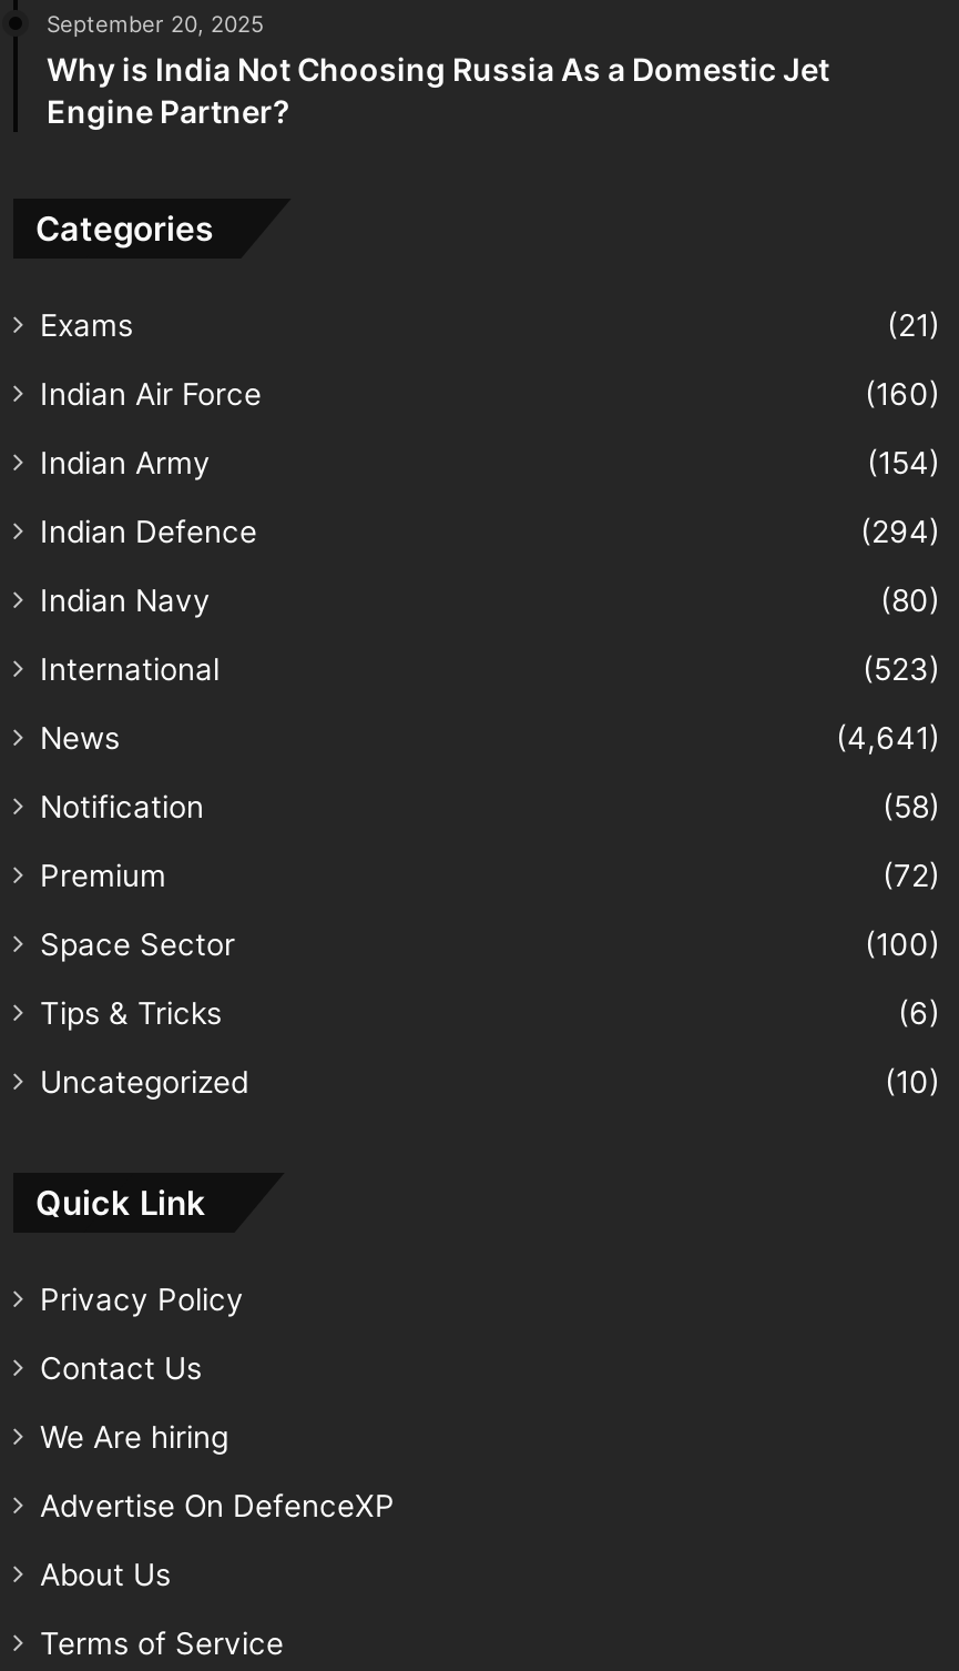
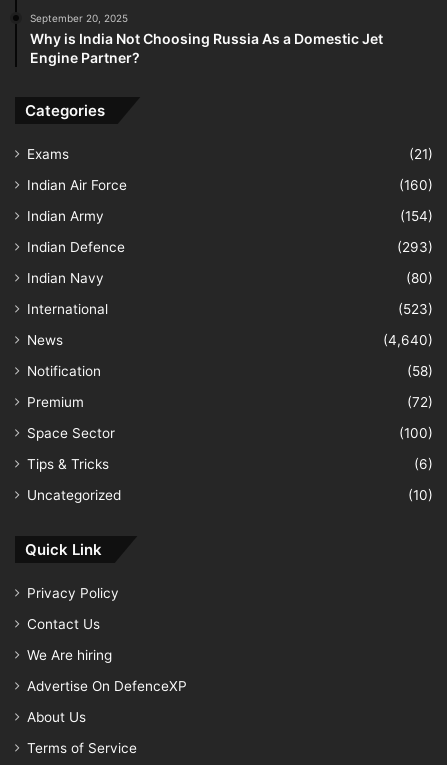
- (294)
+ (293)

- (4,641)
+ (4,640)
